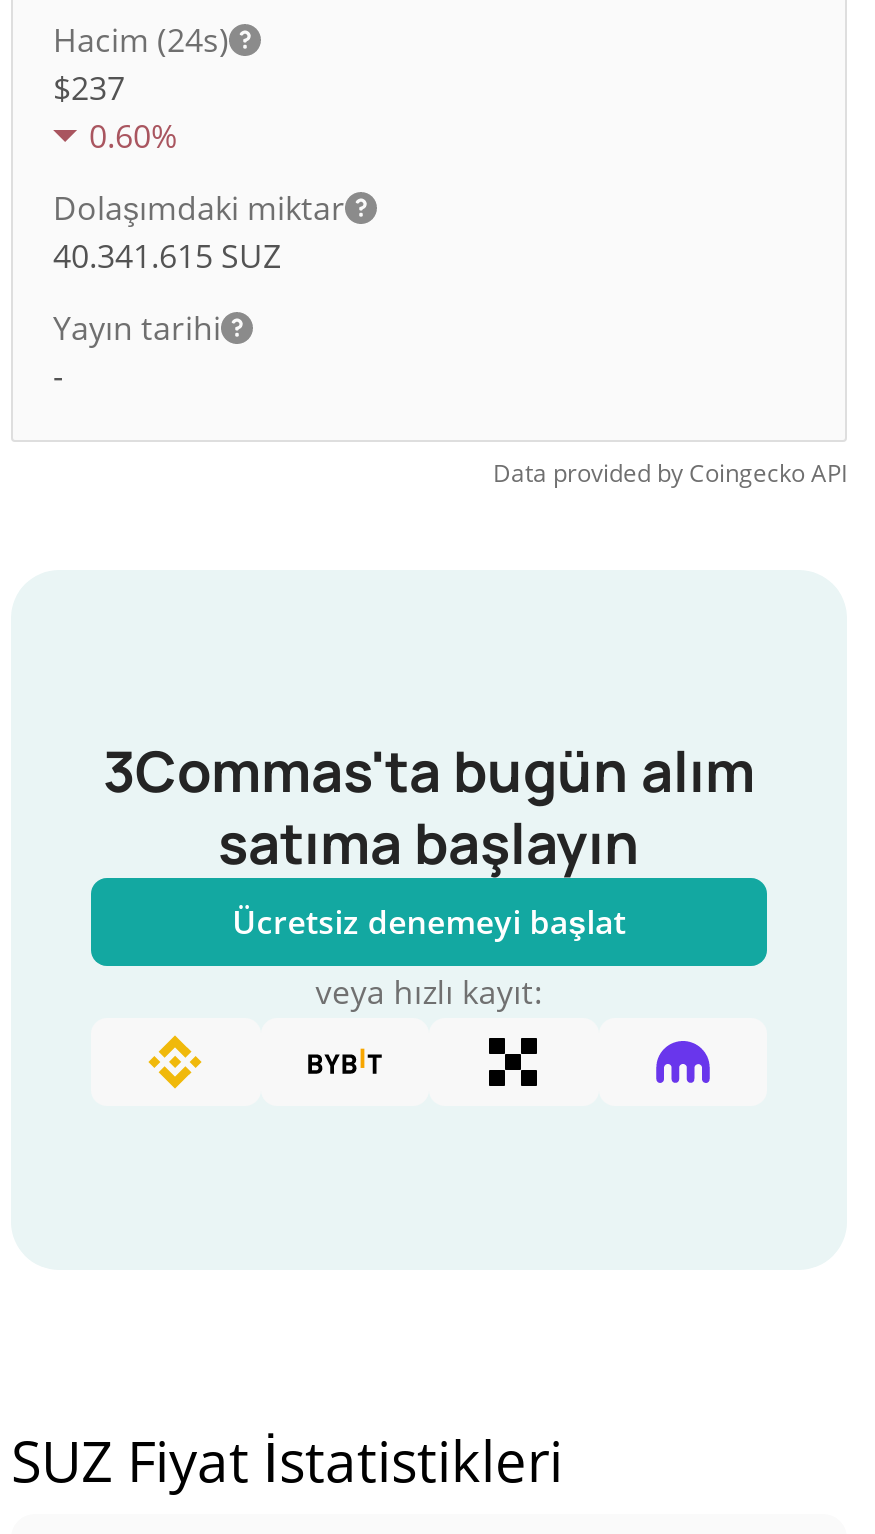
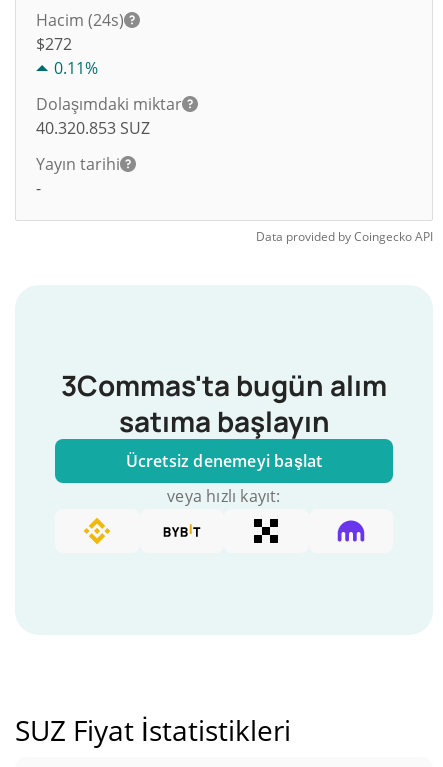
- $237
+ $272

- 0.60%
+ 0.11%

- 40.341.615 SUZ
+ 40.320.853 SUZ
